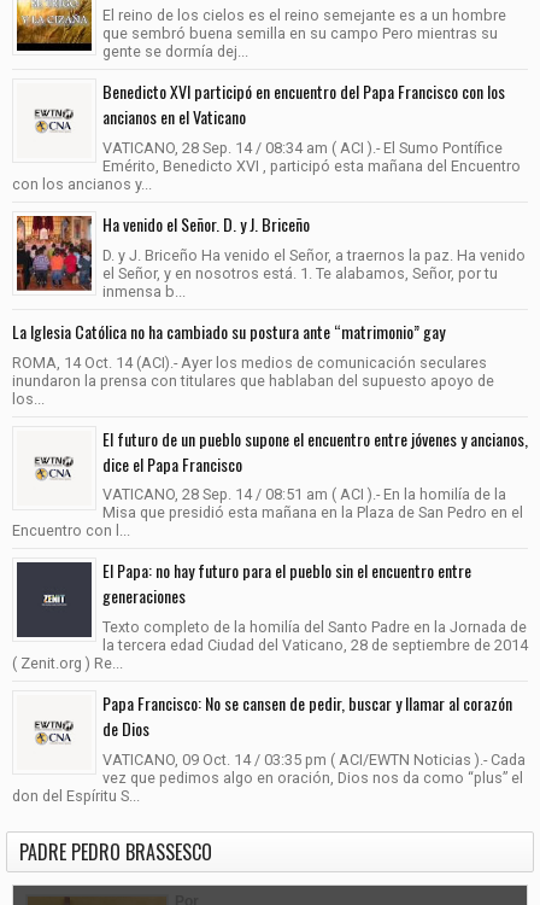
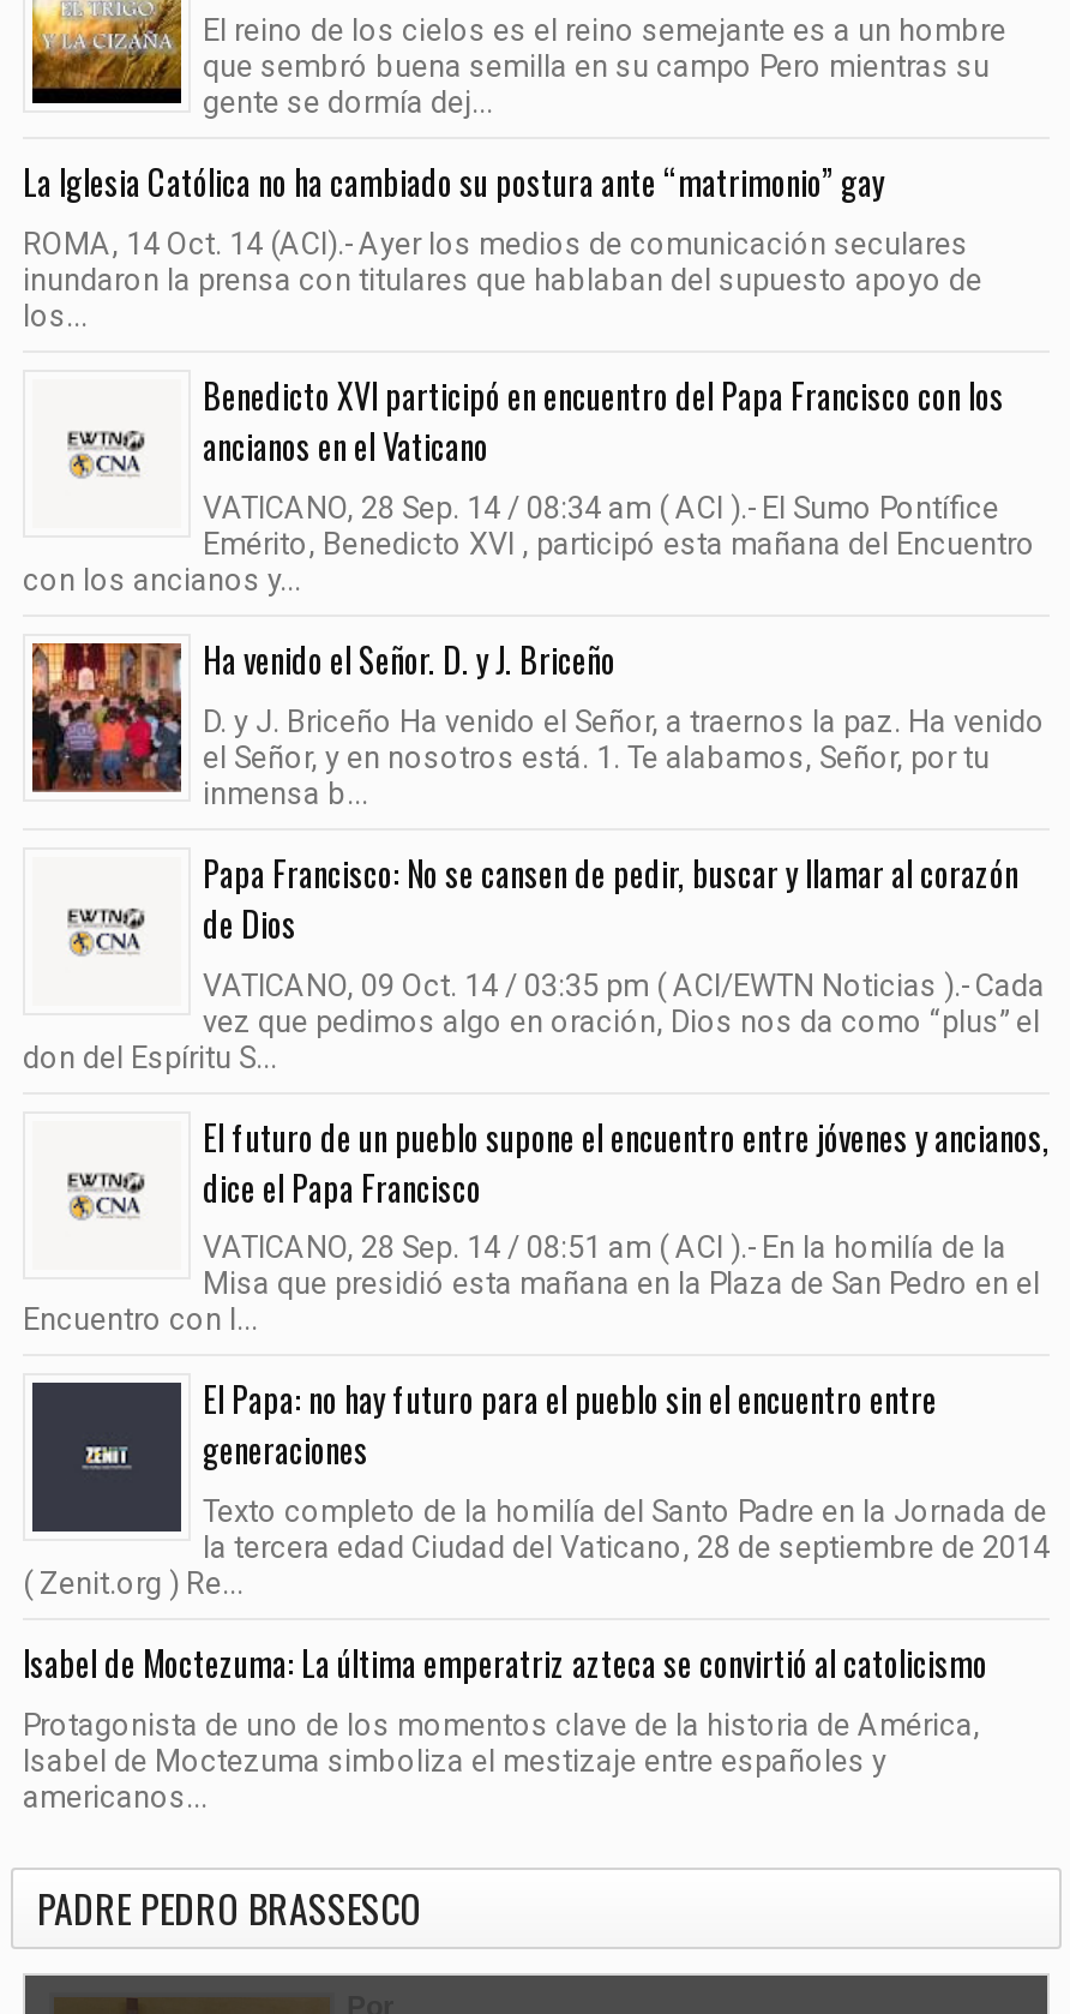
moved up: La Iglesia Católica no ha cambiado su postura ante “matrimonio” gay | ROMA, 14 Oct. 14 (ACI).- Ayer los medios de comunicación seculares | inundaron la prensa con titulares que hablaban del supuesto apoyo de | los...

moved down: El futuro de un pueblo supone el encuentro entre jóvenes y ancianos, | dice el Papa Francisco | VATICANO, 28 Sep. 14 / 08:51 am ( ACI ).- En la homilía de la | ... | la tercera edad Ciudad del Vaticano, 28 de septiembre de 2014 | ( Zenit.org ) Re...

+ Isabel de Moctezuma: La última emperatriz azteca se convirtió al catolicismo
+ Protagonista de uno de los momentos clave de la historia de América,
+ Isabel de Moctezuma simboliza el mestizaje entre españoles y
+ americanos...

moved up: Papa Francisco: No se cansen de pedir, buscar y llamar al corazón | de Dios | VATICANO, 09 Oct. 14 / 03:35 pm ( ACI/EWTN Noticias ).- Cada | vez que pedimos algo en oración, Dios nos da como “plus” el | don del Espíritu S...
